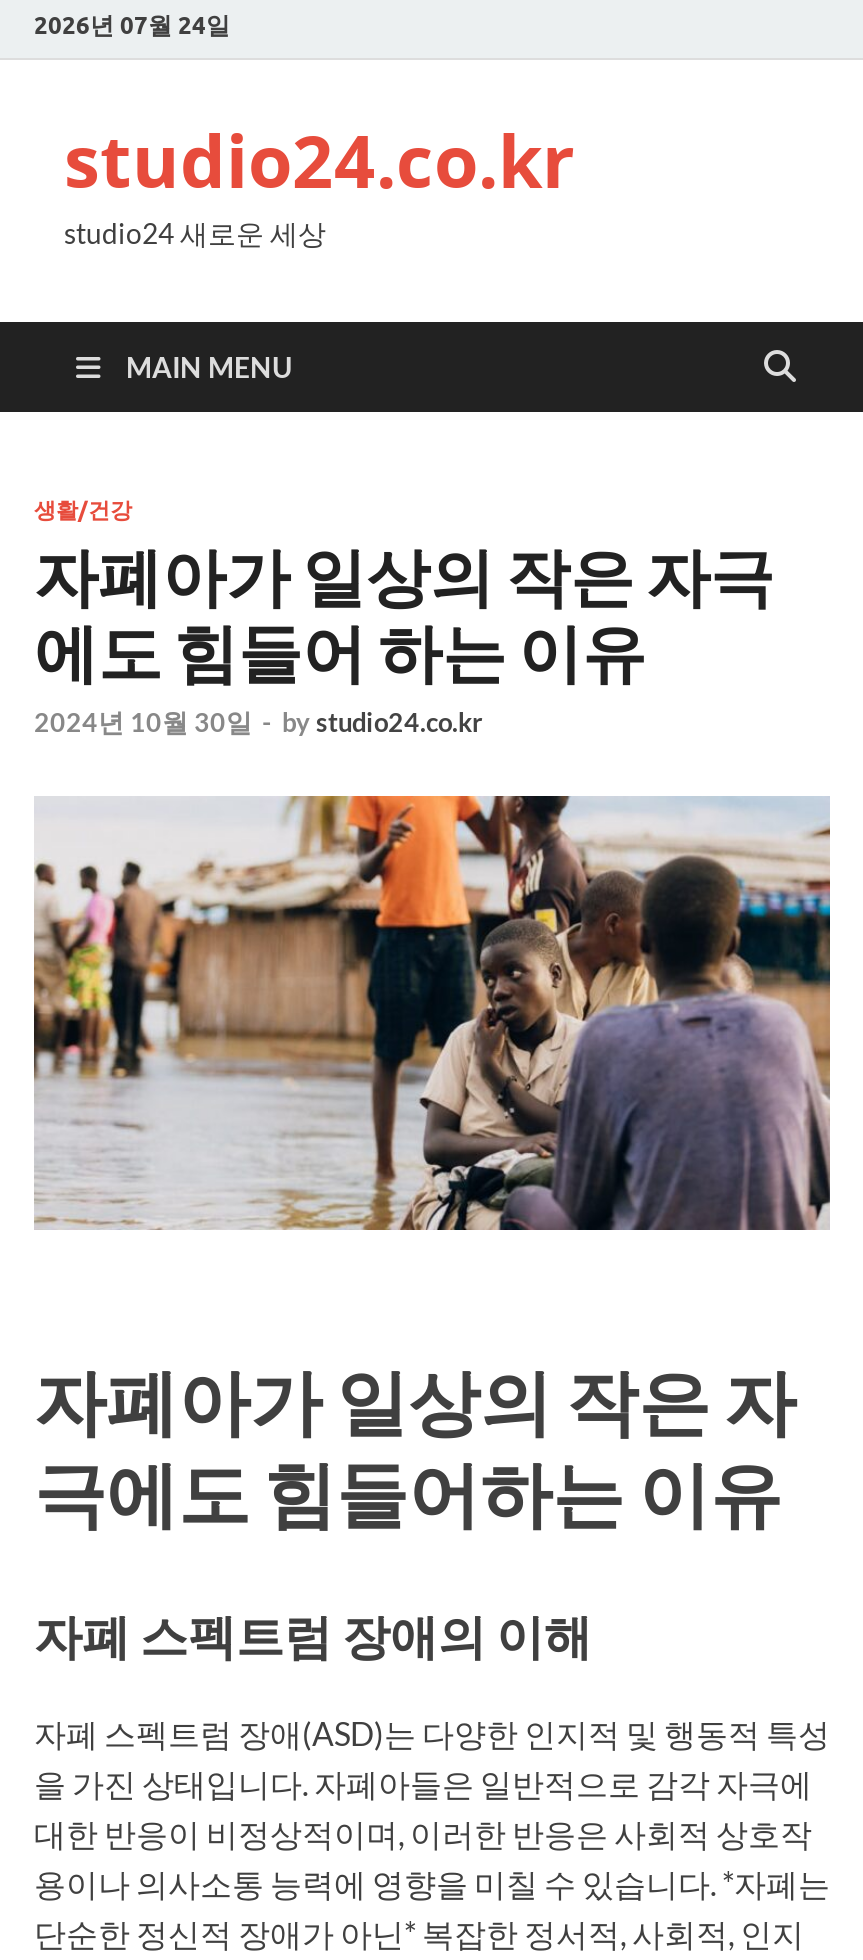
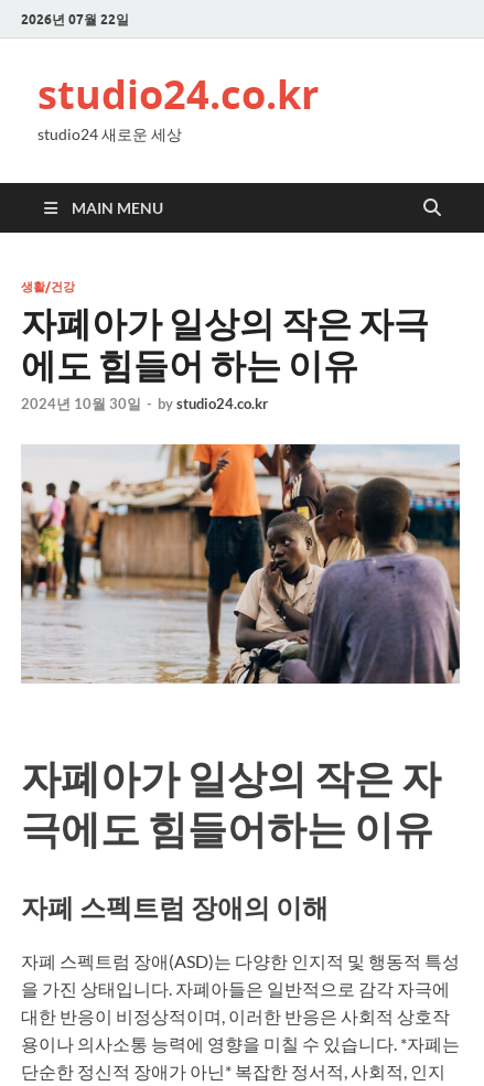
- 2026년 07월 24일
+ 2026년 07월 22일
